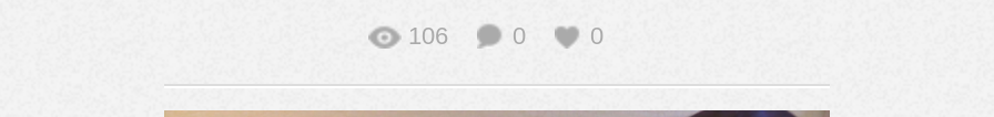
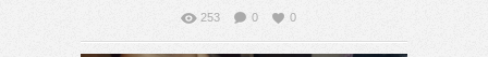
- 106
+ 253
